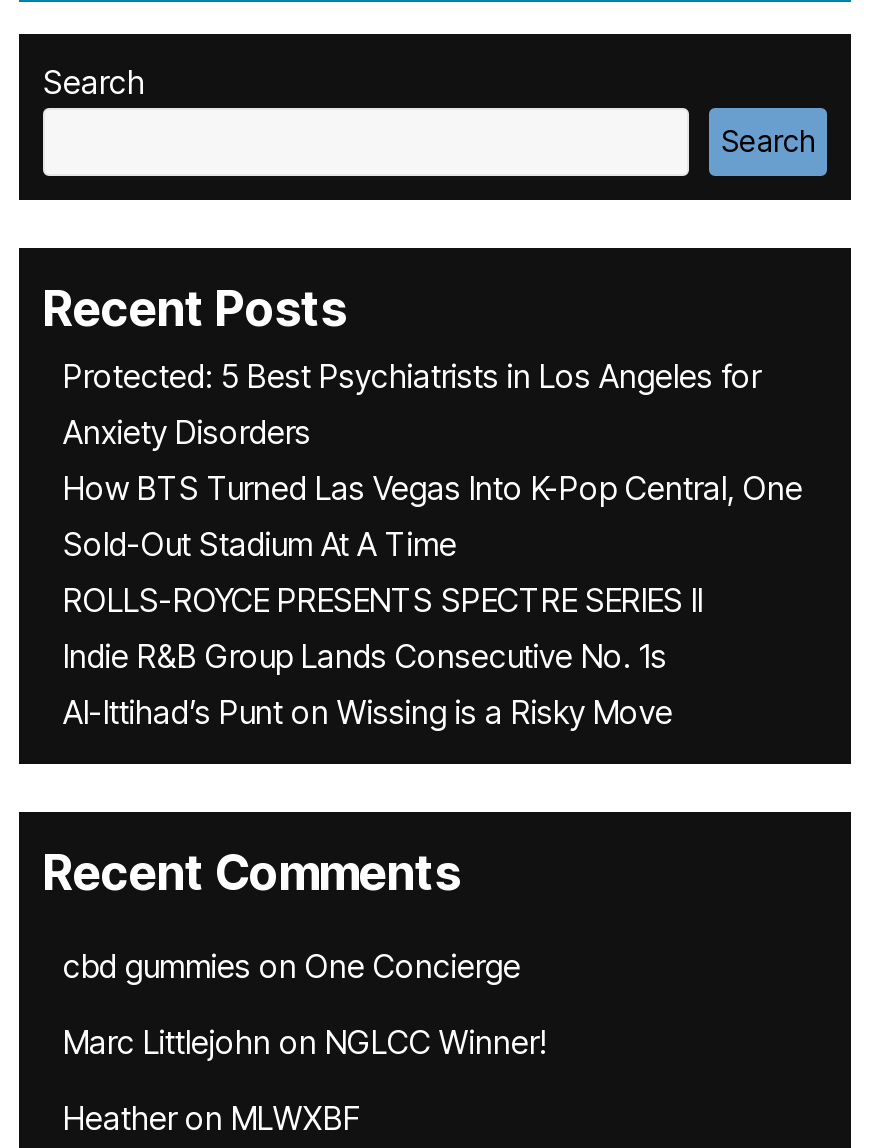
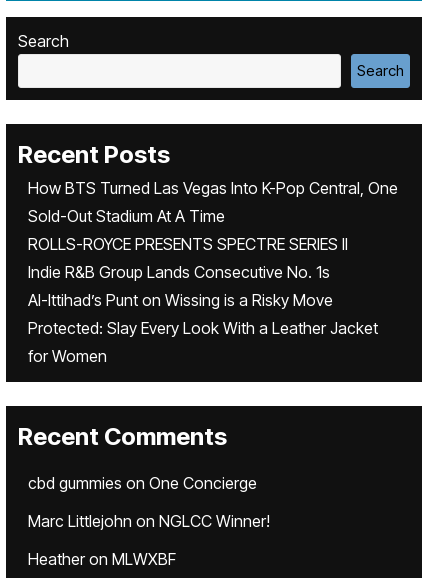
- Protected: 5 Best Psychiatrists in Los Angeles for
- Anxiety Disorders

moved up: How BTS Turned Las Vegas Into K-Pop Central, One | Sold-Out Stadium At A Time | ROLLS-ROYCE PRESENTS SPECTRE SERIES II | Indie R&B Group Lands Consecutive No. 1s | Al-Ittihad’s Punt on Wissing is a Risky Move

+ Protected: Slay Every Look With a Leather Jacket
+ for Women
